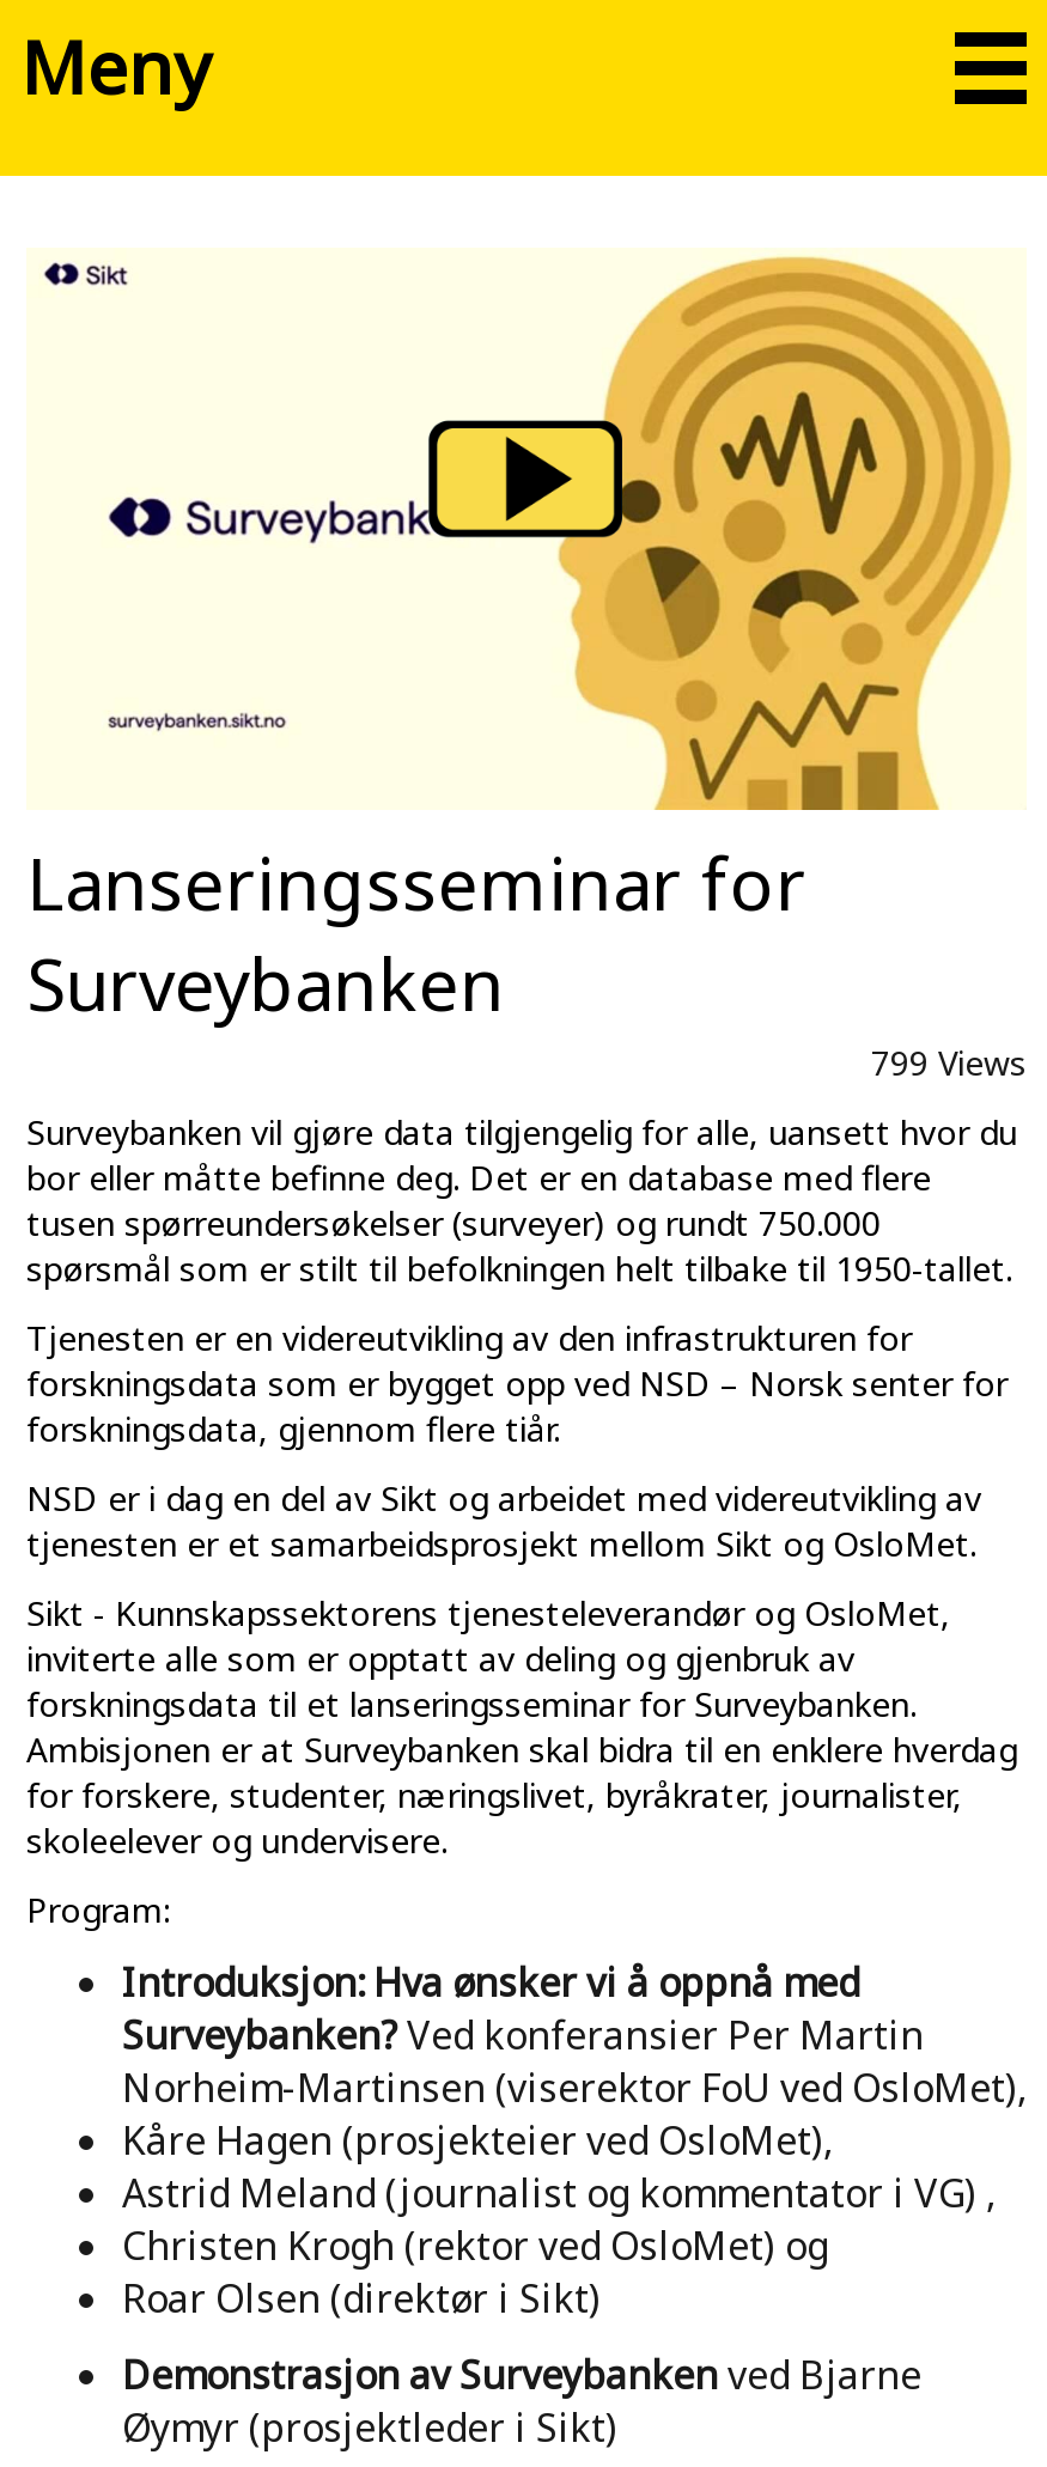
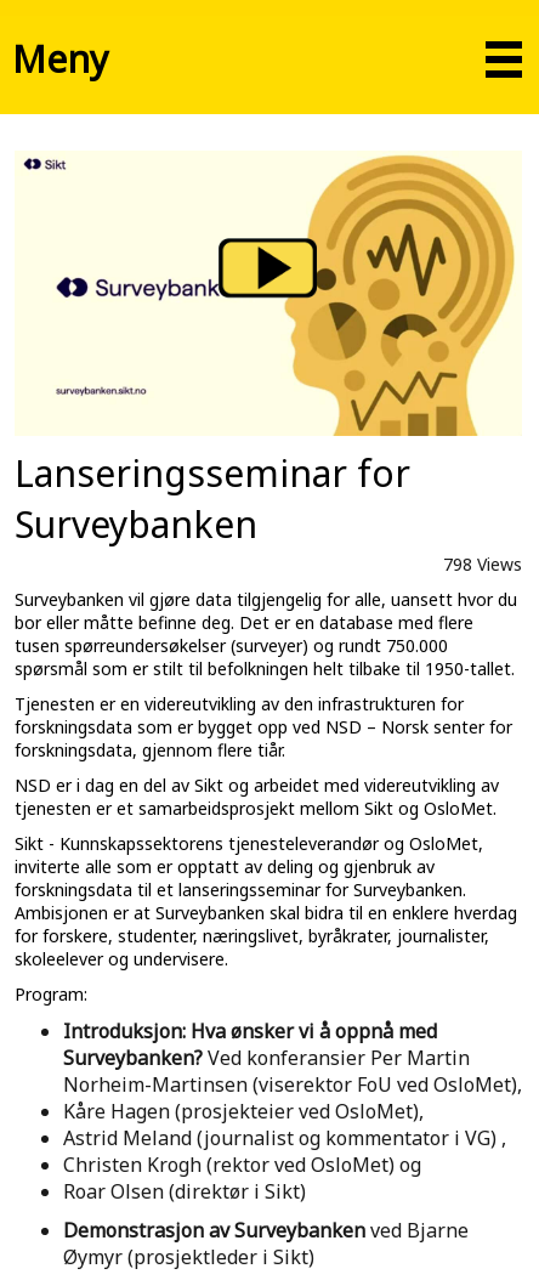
- 799 Views
+ 798 Views
